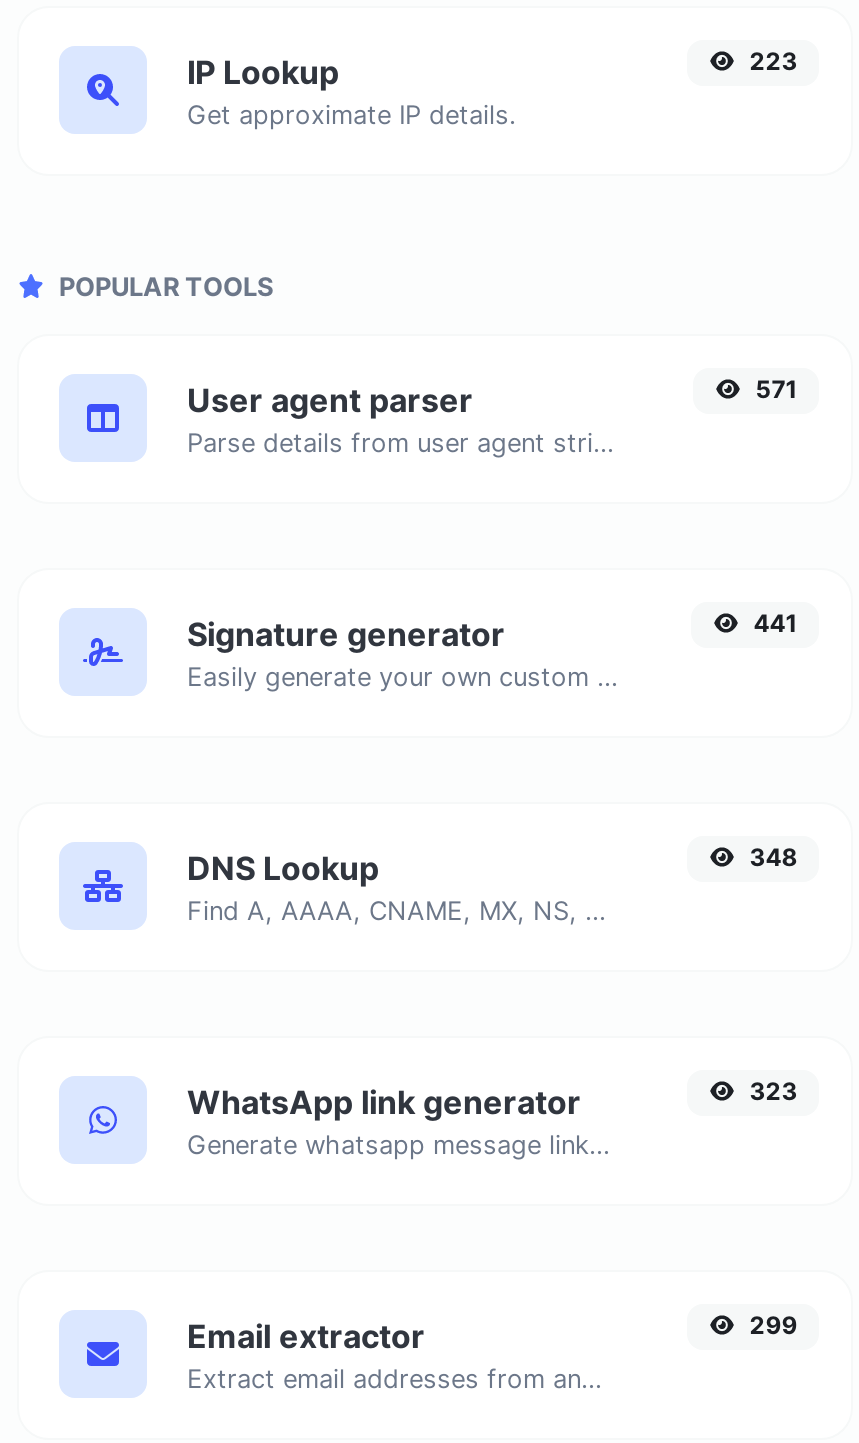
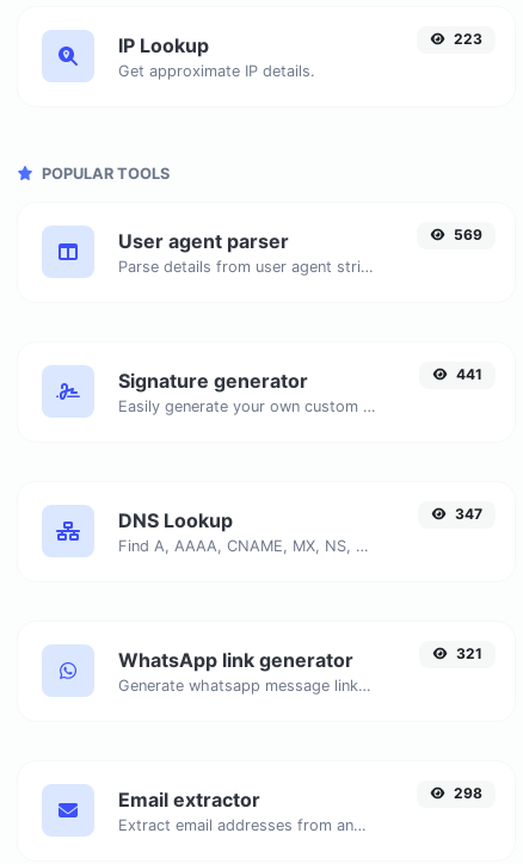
- 571
+ 569

- 348
+ 347

- 323
+ 321

- 299
+ 298
